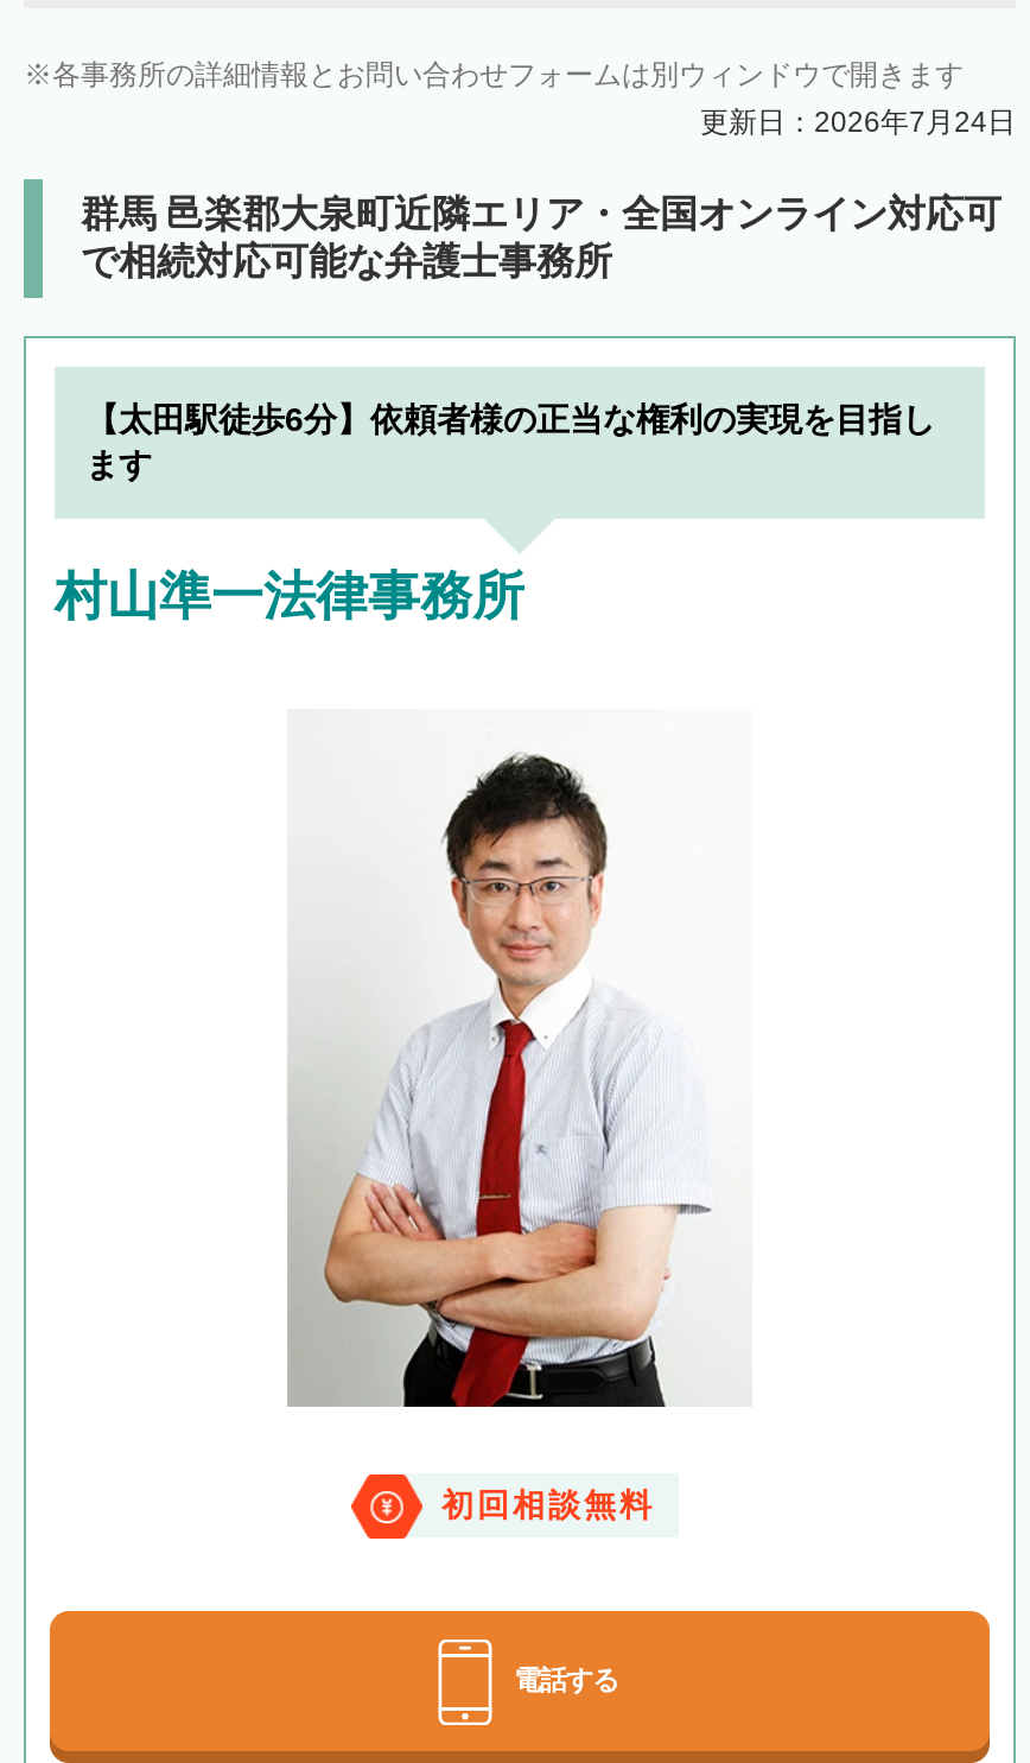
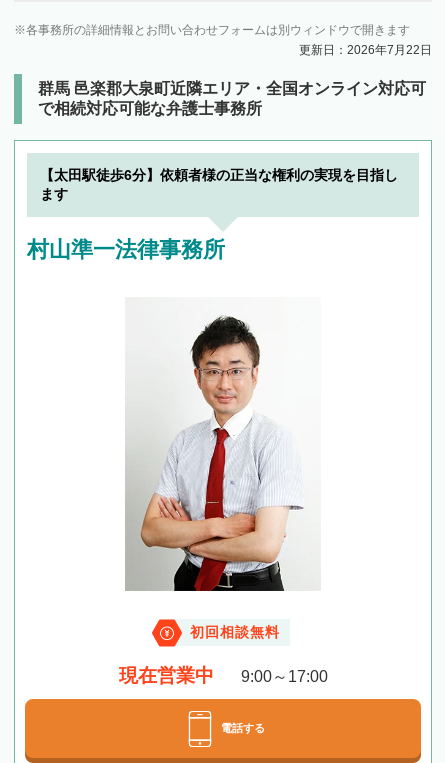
- 更新日：2026年7月24日
+ 更新日：2026年7月22日

+ 現在営業中
+ 9:00～17:00
